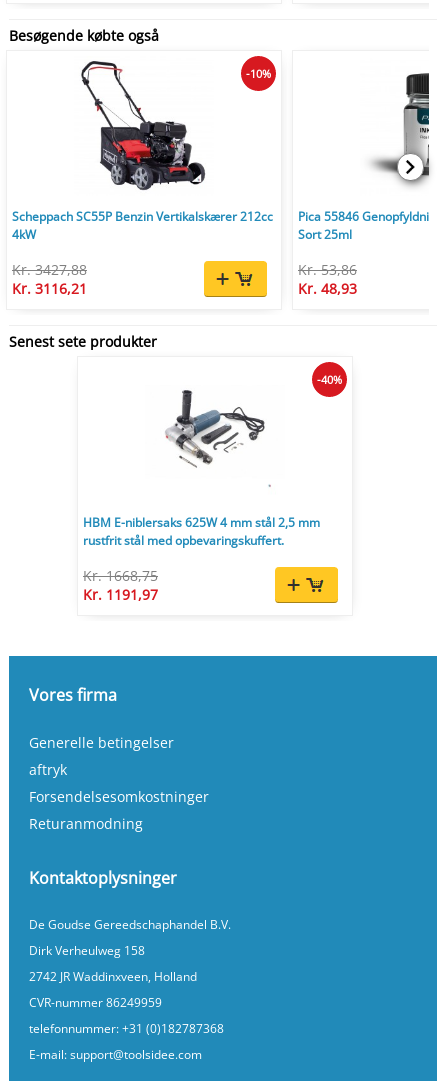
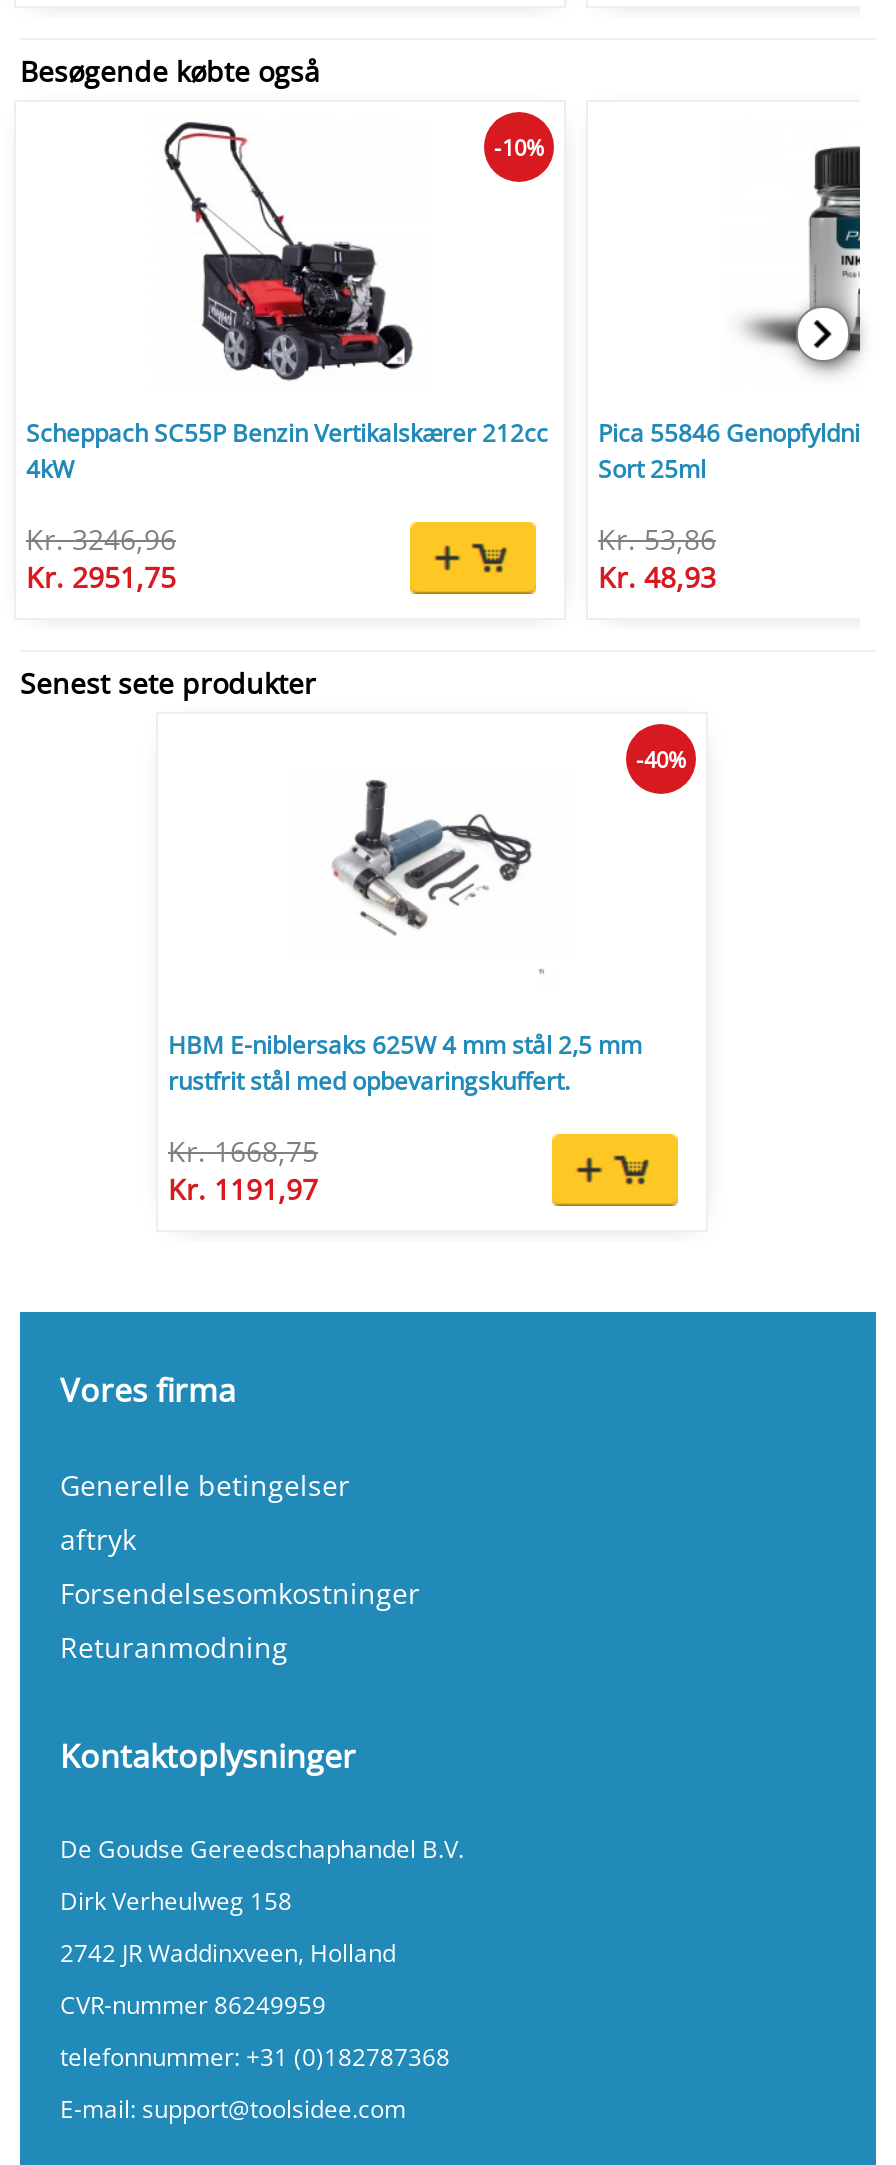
- Kr. 3427,88
+ Kr. 3246,96

- Kr. 3116,21
+ Kr. 2951,75
